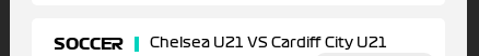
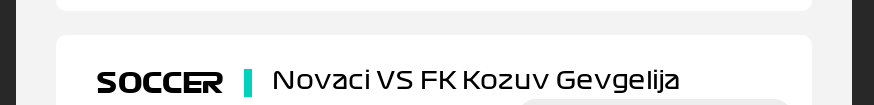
- Chelsea U21 VS Cardiff City U21
+ Novaci VS FK Kozuv Gevgelija
